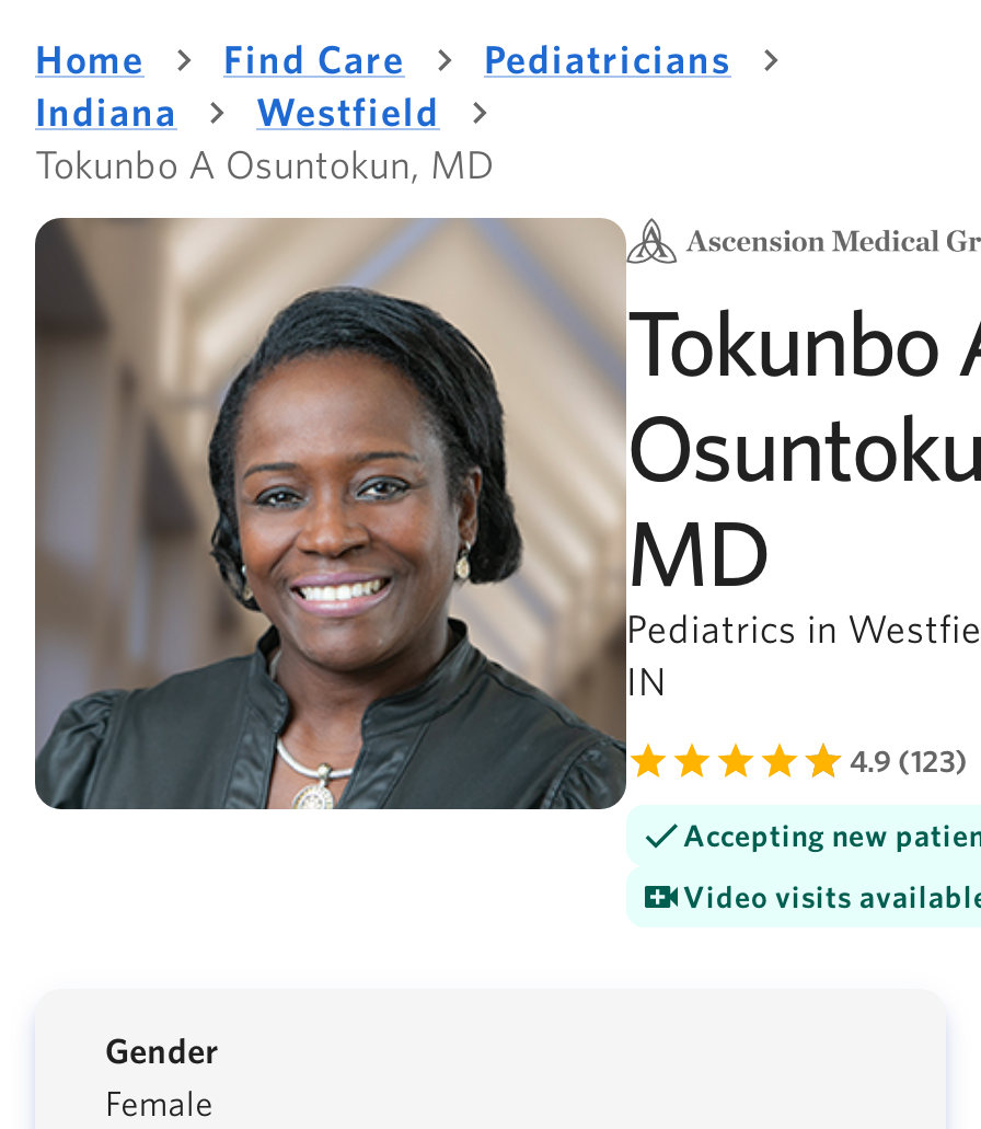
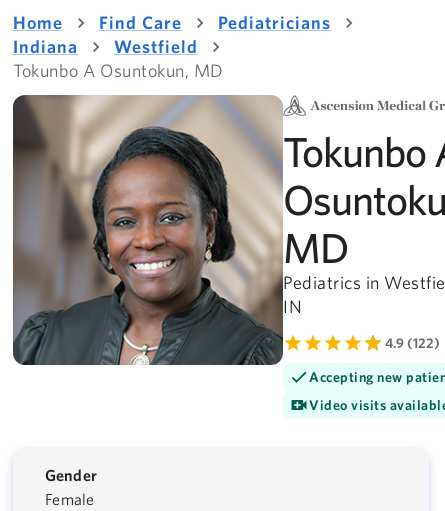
- 4.9 (123)
+ 4.9 (122)
